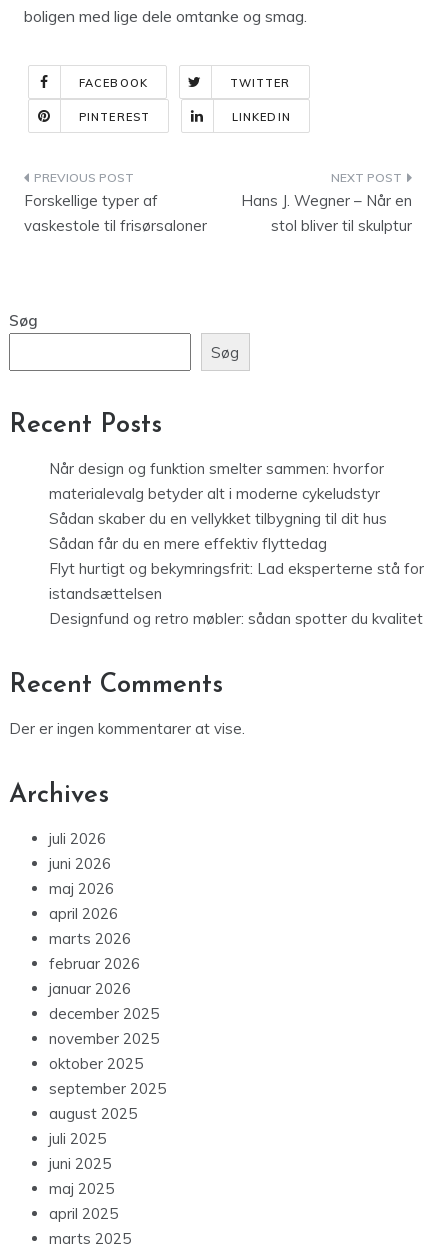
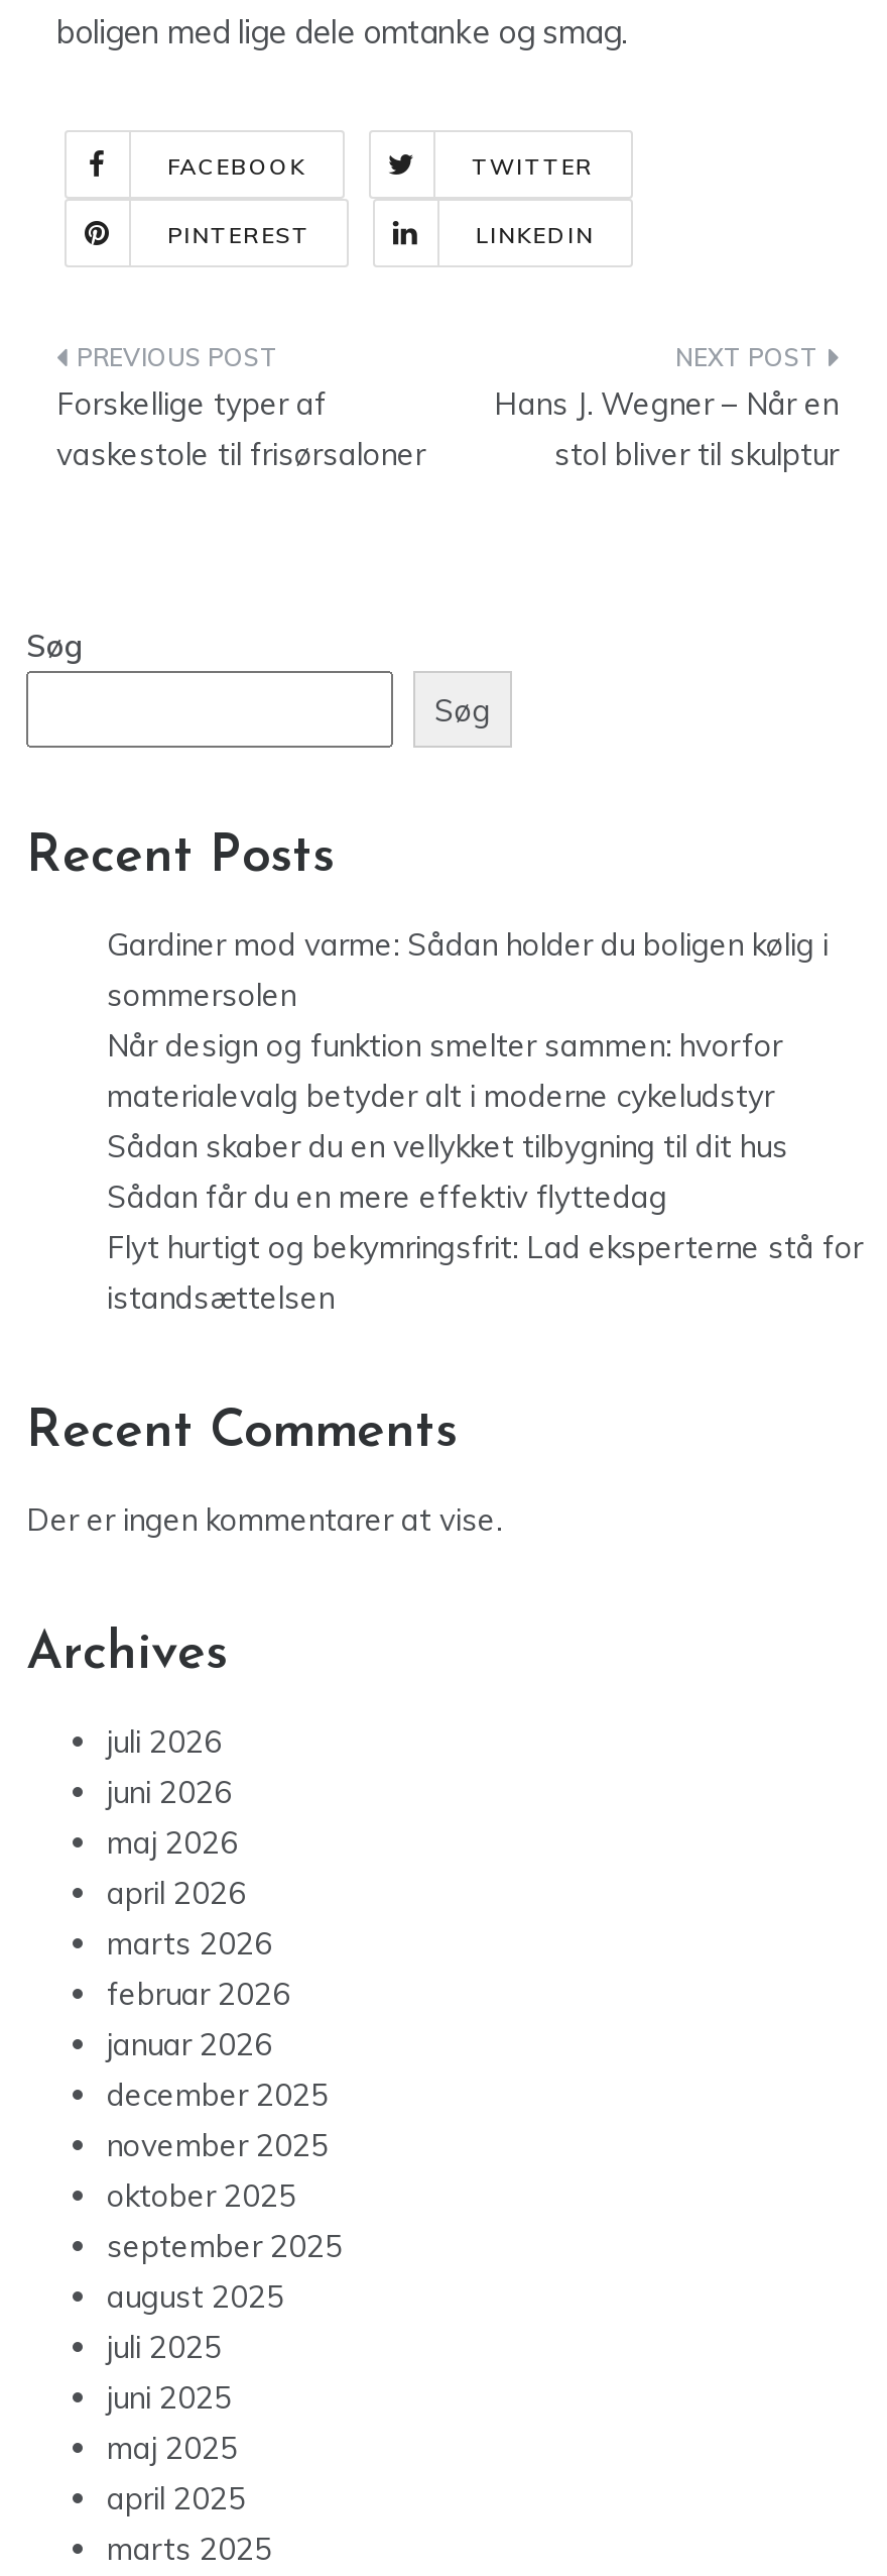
+ Gardiner mod varme: Sådan holder du boligen kølig i
+ sommersolen

moved down: Når design og funktion smelter sammen: hvorfor | materialevalg betyder alt i moderne cykeludstyr | Sådan skaber du en vellykket tilbygning til dit hus | Sådan får du en mere effektiv flyttedag | Flyt hurtigt og bekymringsfrit: Lad eksperterne stå for | istandsættelsen

- Designfund og retro møbler: sådan spotter du kvalitet
